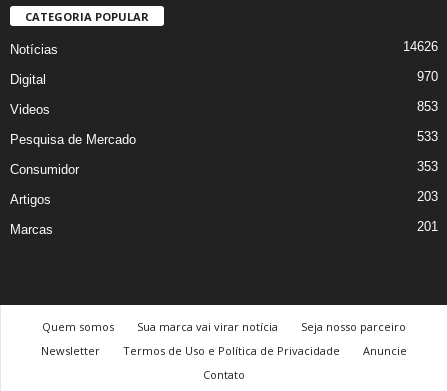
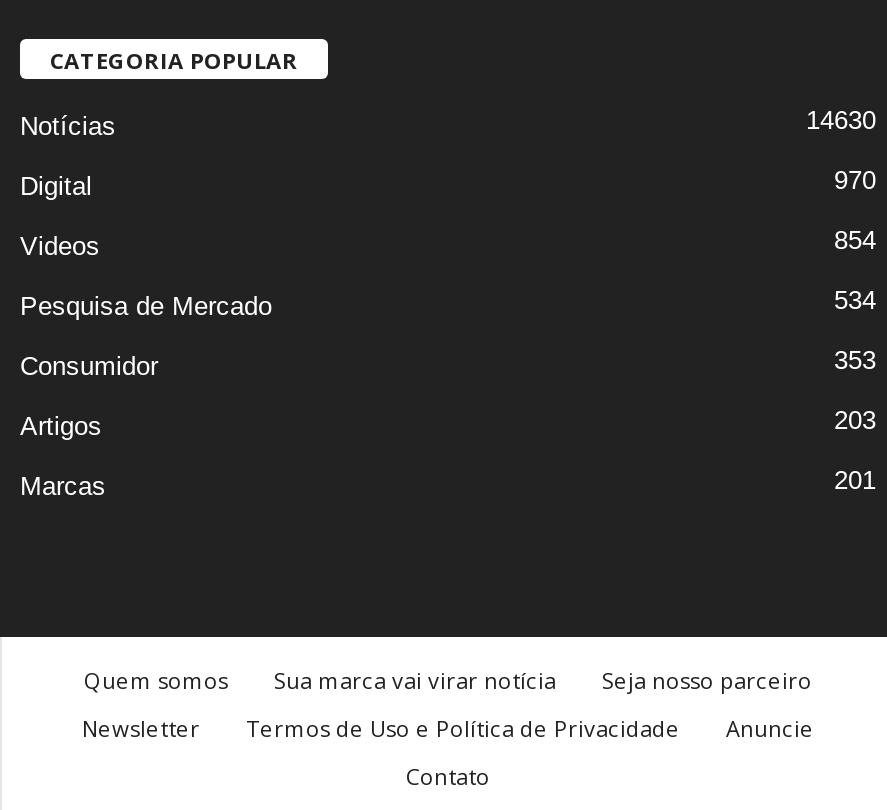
- 14626
+ 14630

- 853
+ 854

- 533
+ 534
